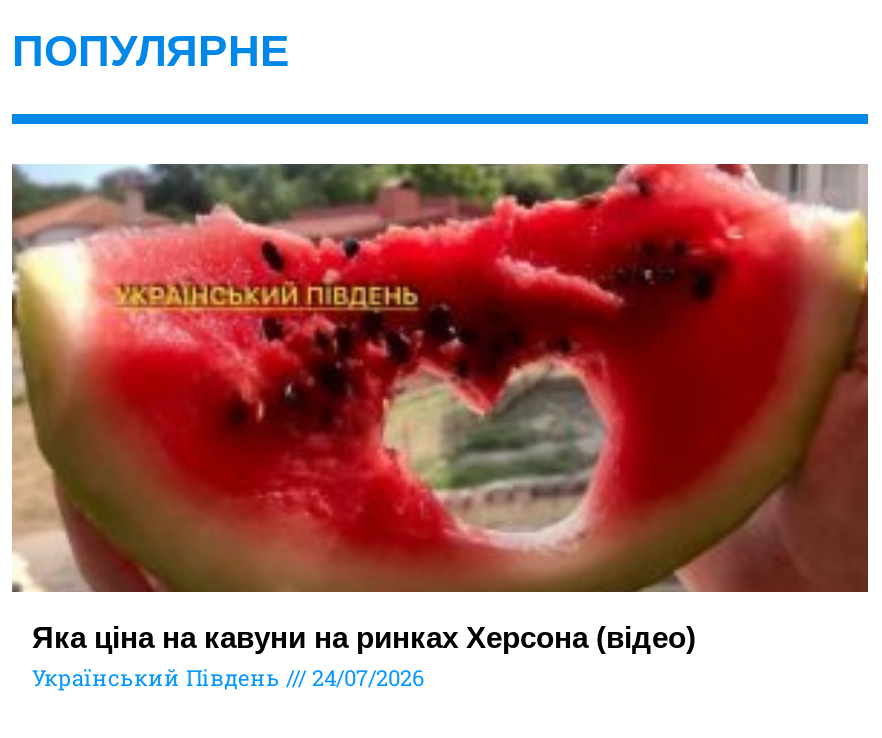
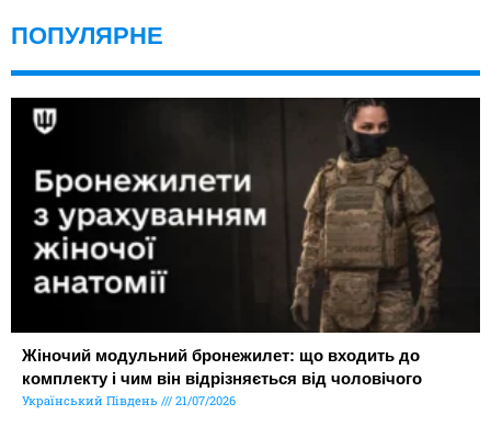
- [image]
- Яка ціна на кавуни на ринках Херсона (відео)
+ [image]
+ Жіночий модульний бронежилет: що входить до
+ комплекту і чим він відрізняється від чоловічого

- Український Південь 24/07/2026
+ Український Південь 21/07/2026
